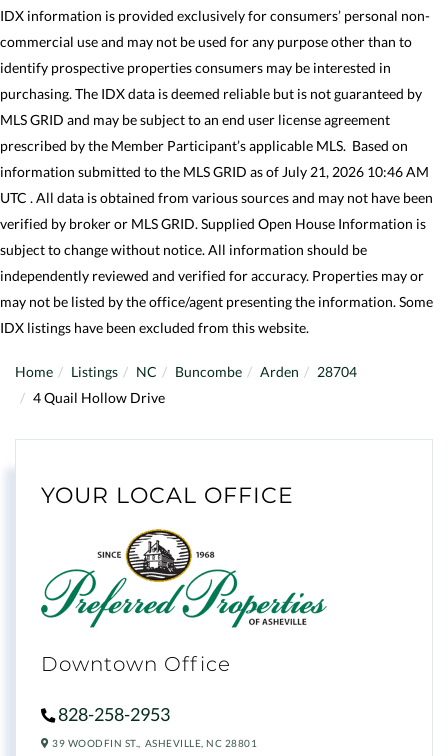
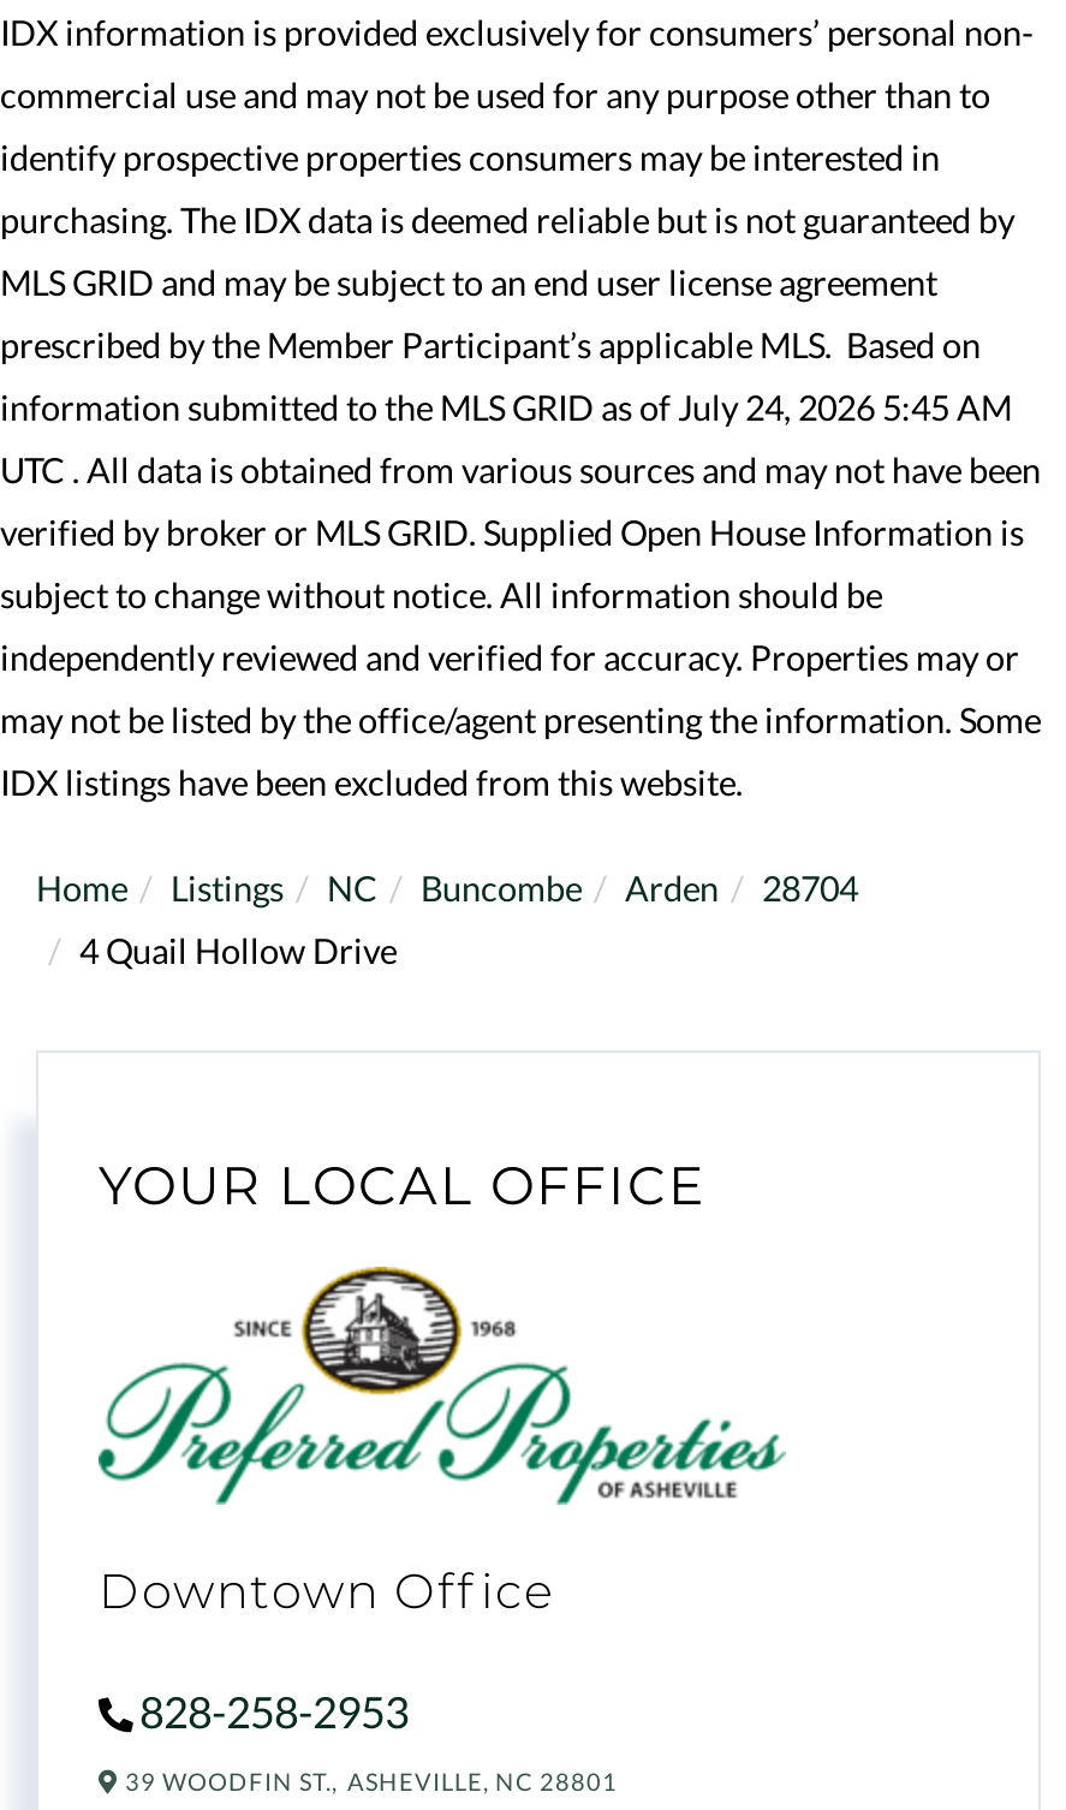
- information submitted to the MLS GRID as of July 21, 2026 10:46 AM
+ information submitted to the MLS GRID as of July 24, 2026 5:45 AM
